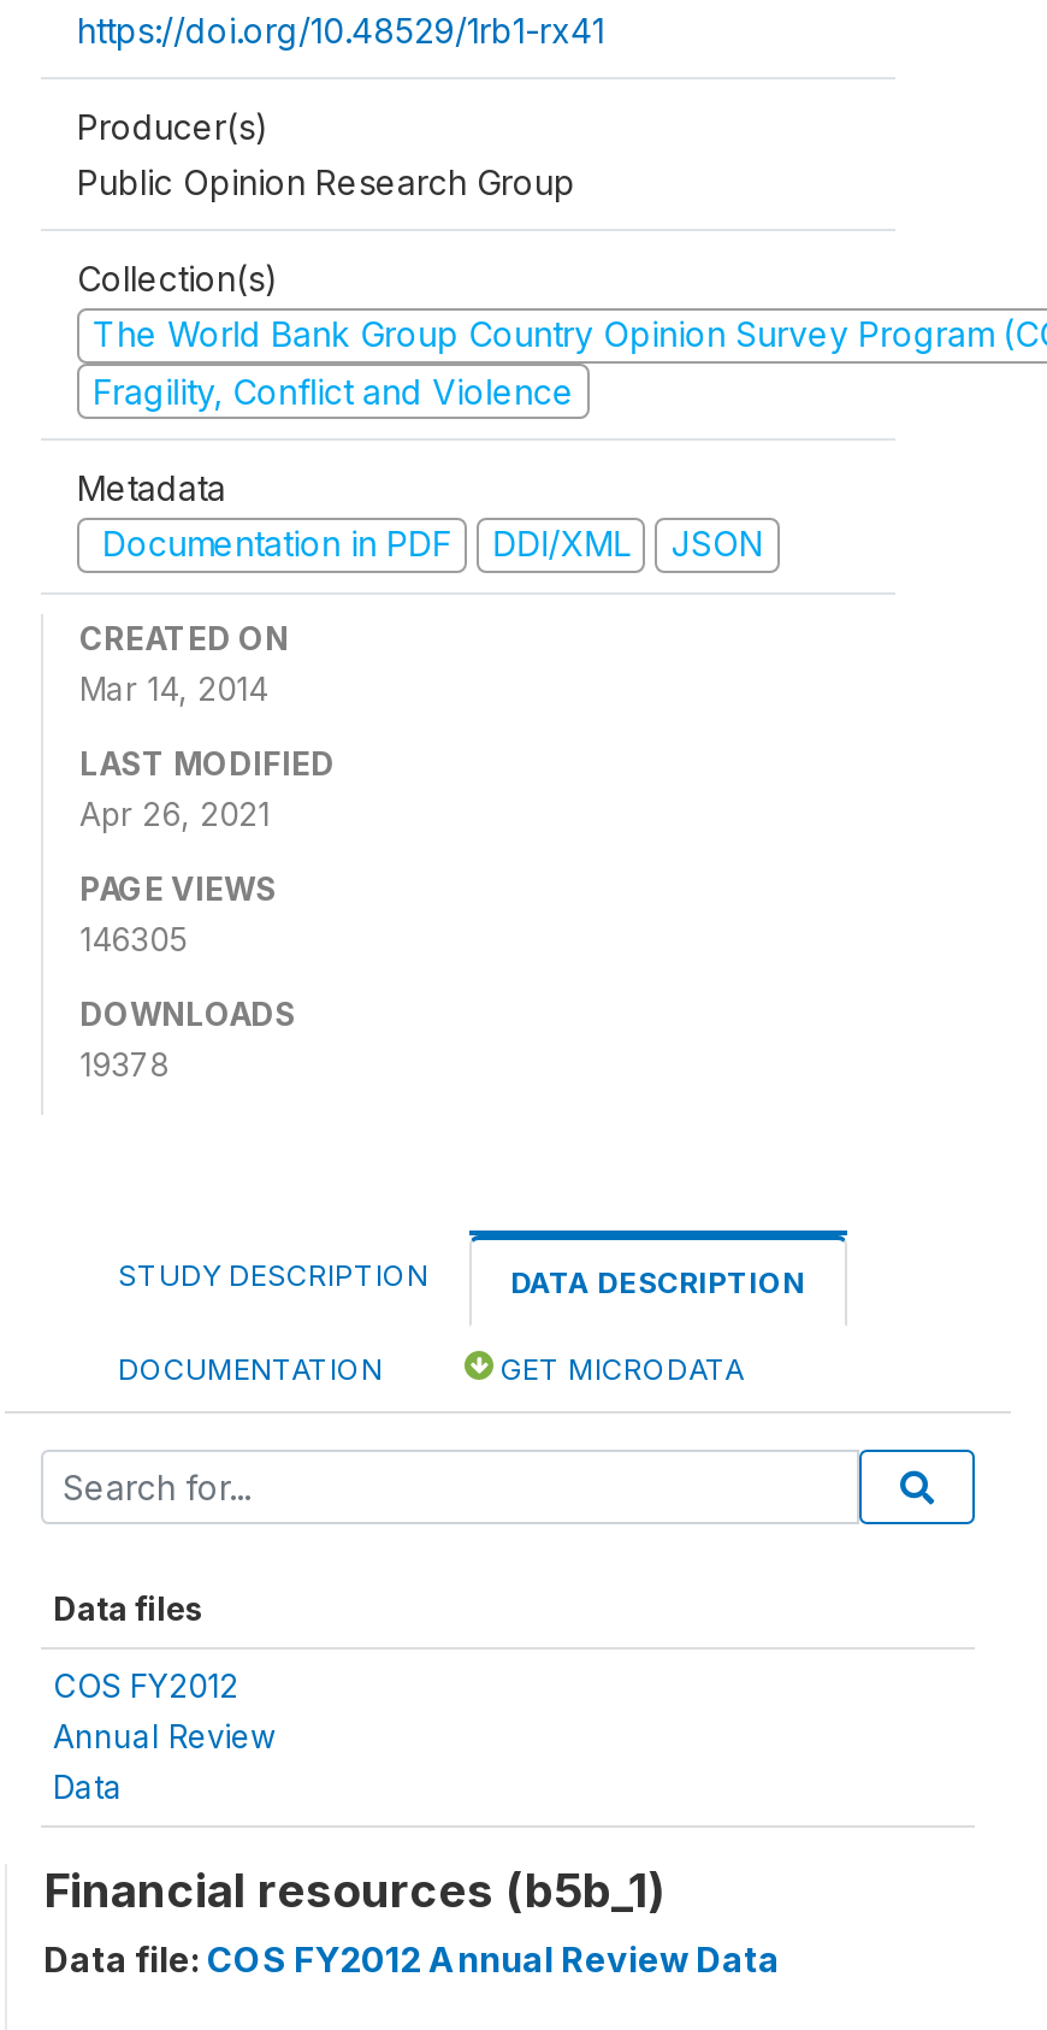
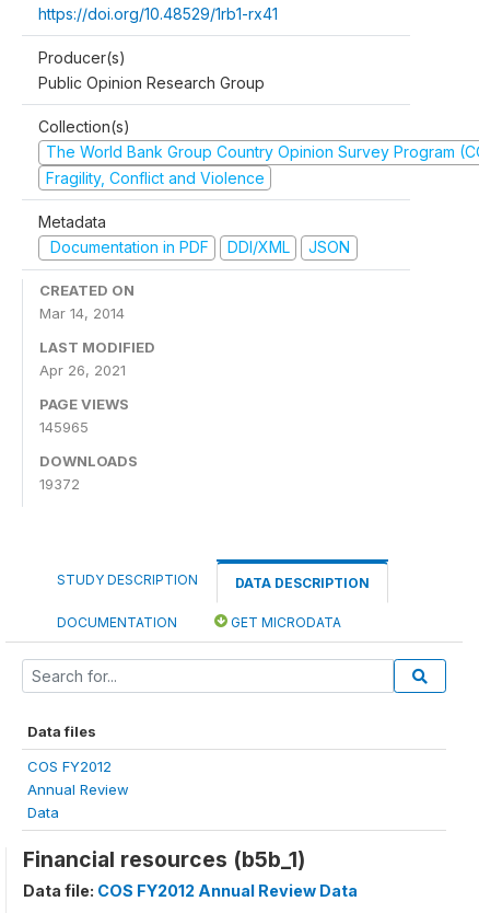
- 146305
+ 145965

- 19378
+ 19372
